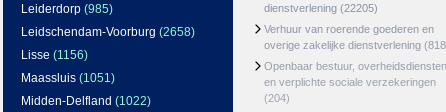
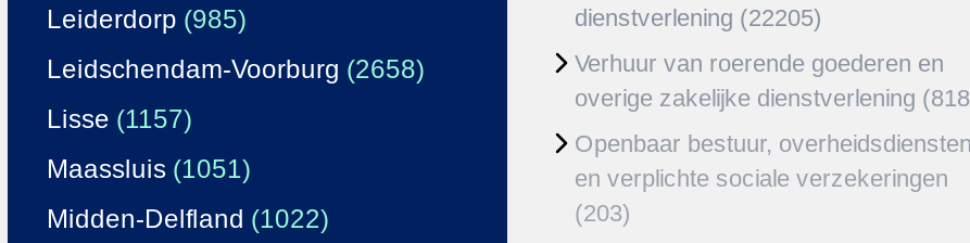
- Lisse (1156)
+ Lisse (1157)

- (204)
+ (203)
